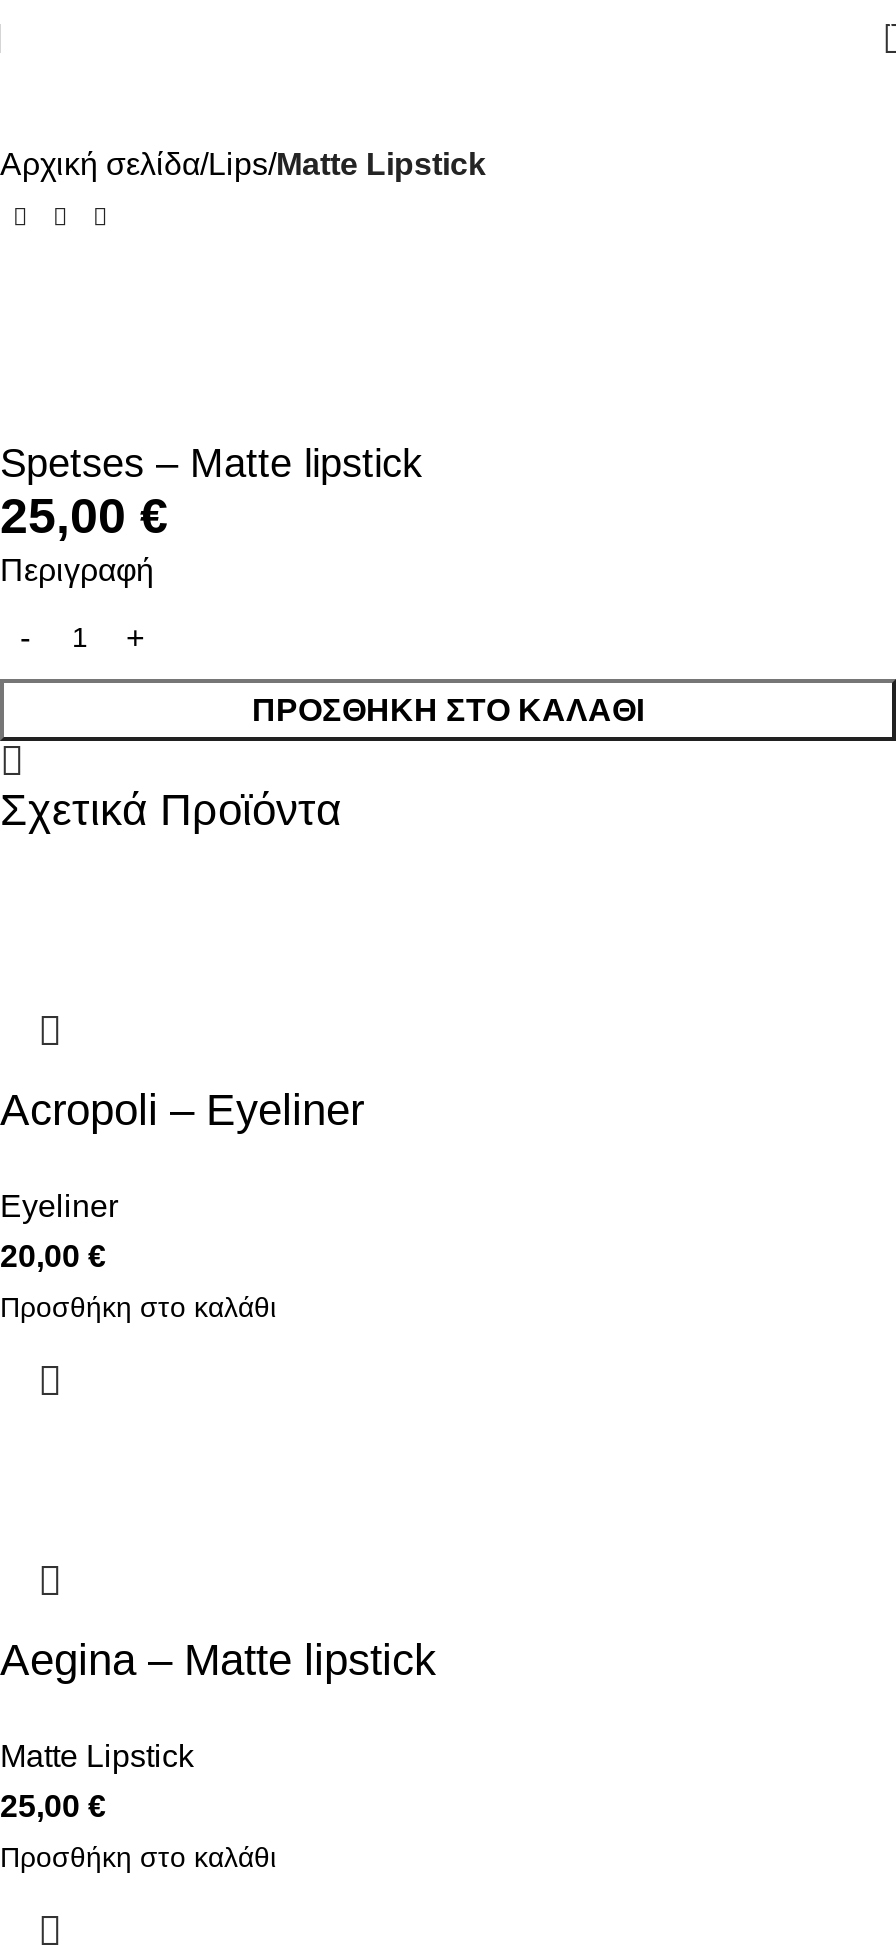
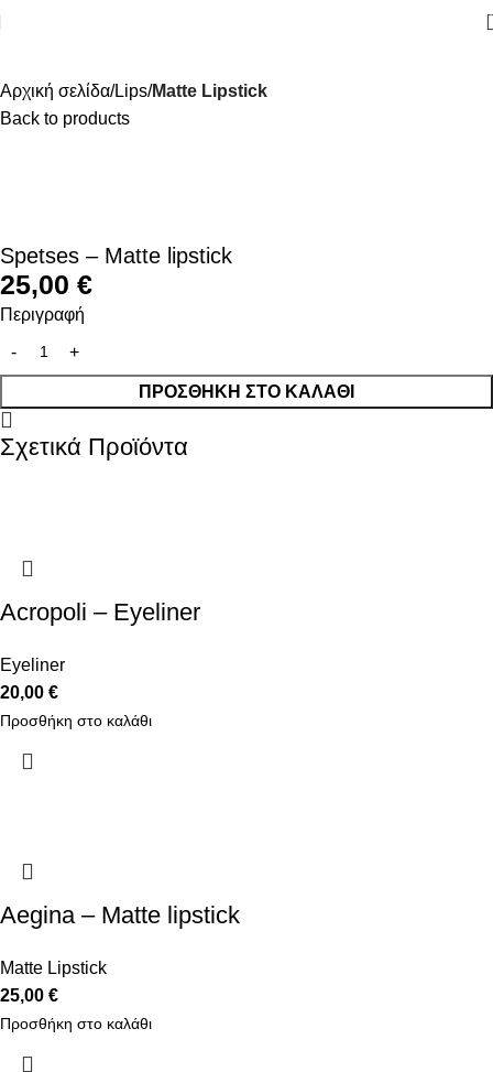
+ Back to products
